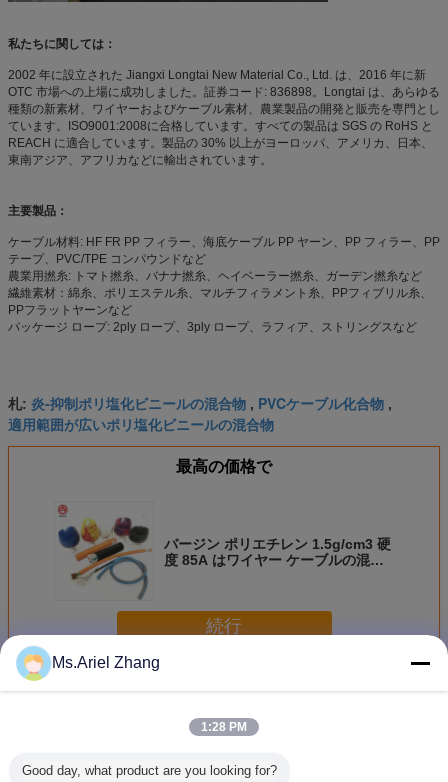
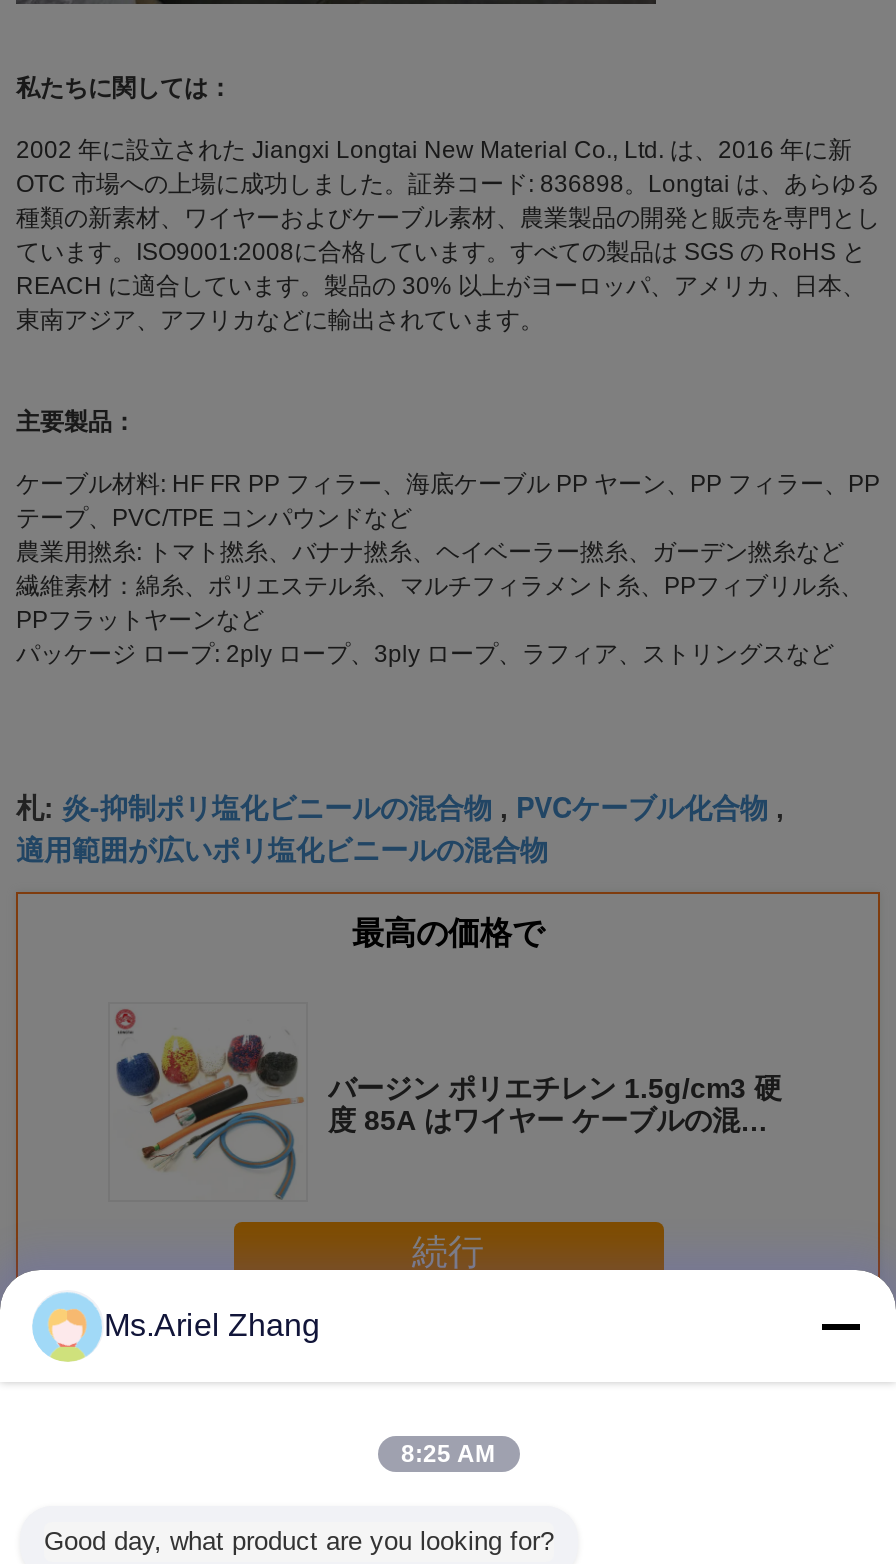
- 1:28 PM
+ 8:25 AM
